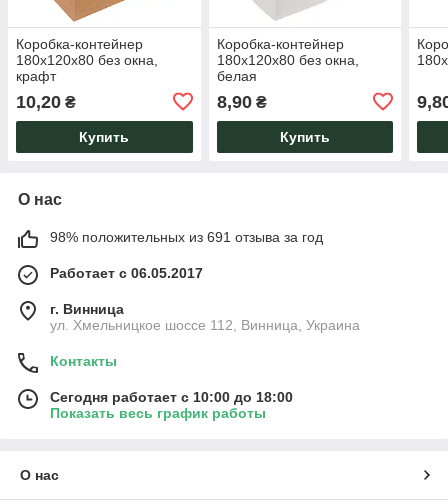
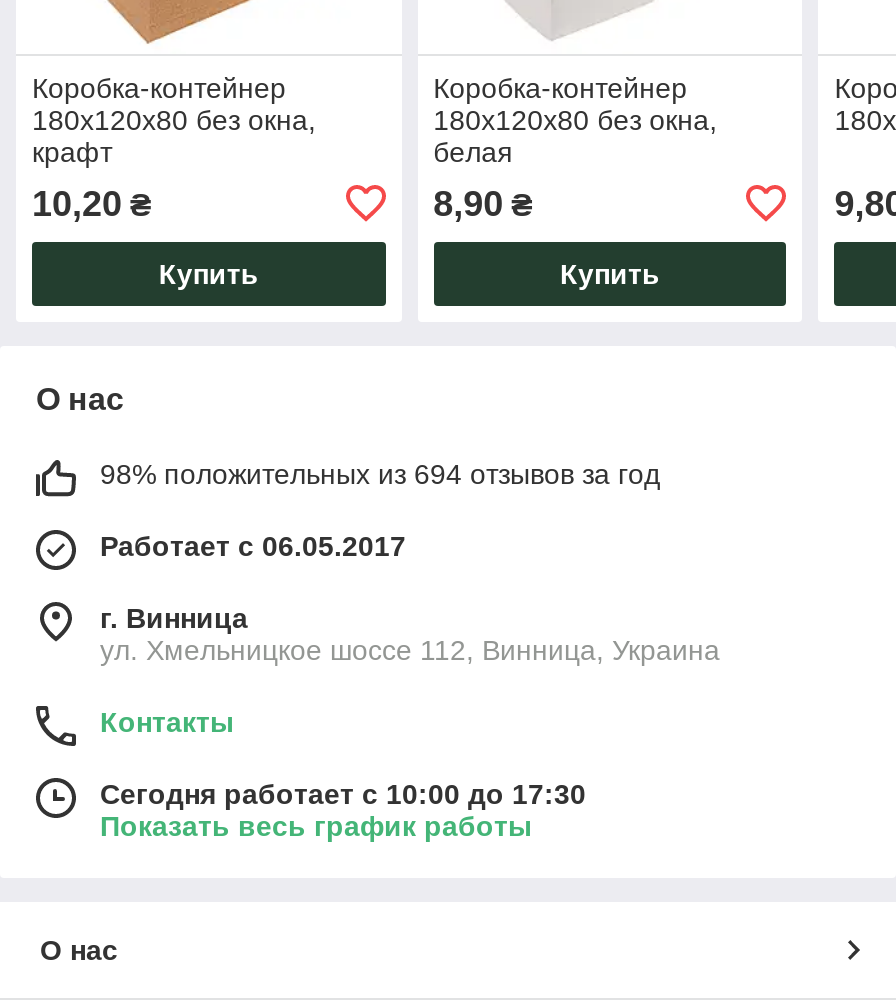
- 98% положительных из 691 отзыва за год
+ 98% положительных из 694 отзывов за год

- Сегодня работает с 10:00 до 18:00
+ Сегодня работает с 10:00 до 17:30
